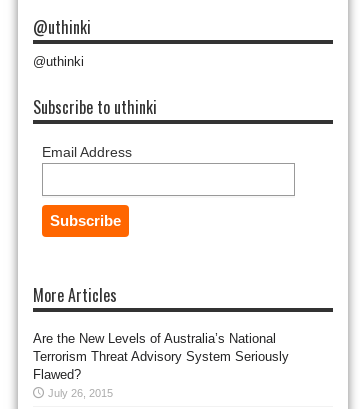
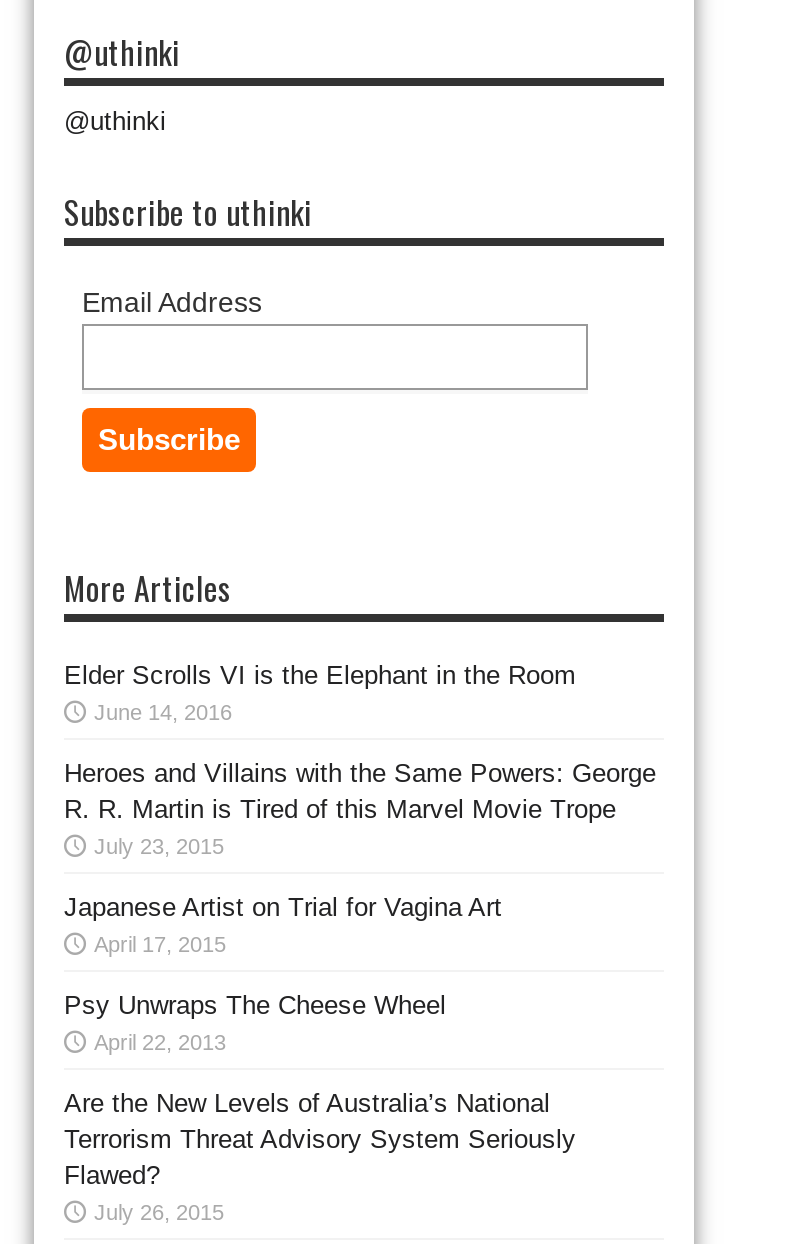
+ Elder Scrolls VI is the Elephant in the Room
+ June 14, 2016
+ Heroes and Villains with the Same Powers: George
+ R. R. Martin is Tired of this Marvel Movie Trope
+ July 23, 2015
+ Japanese Artist on Trial for Vagina Art
+ April 17, 2015
+ Psy Unwraps The Cheese Wheel
+ April 22, 2013
